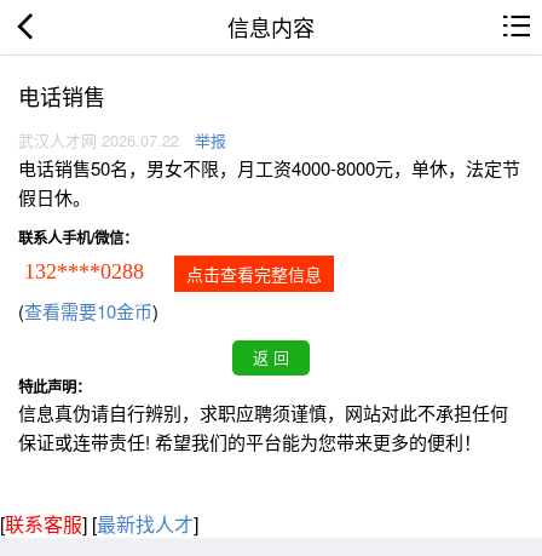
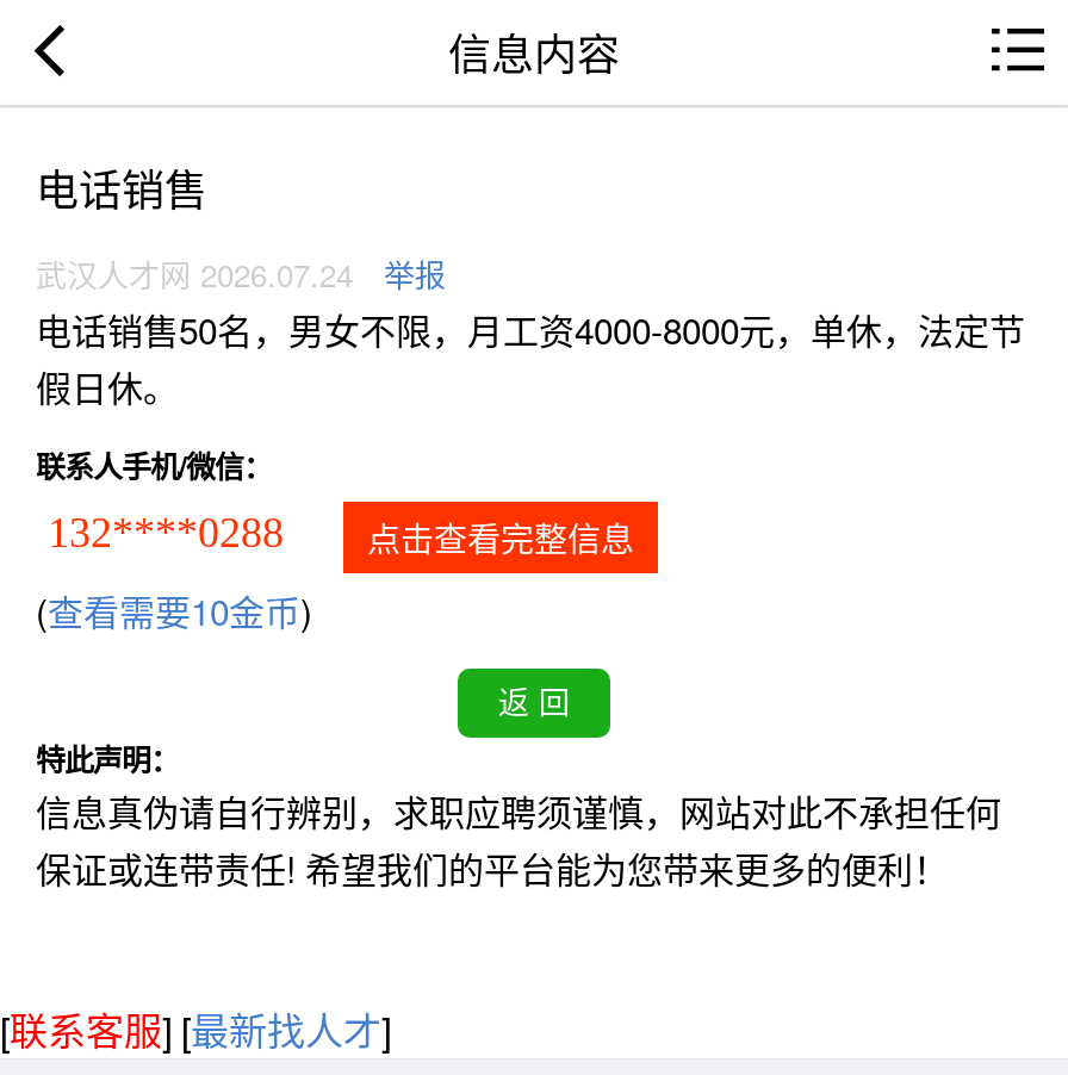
- 武汉人才网 2026.07.22 举报
+ 武汉人才网 2026.07.24 举报
